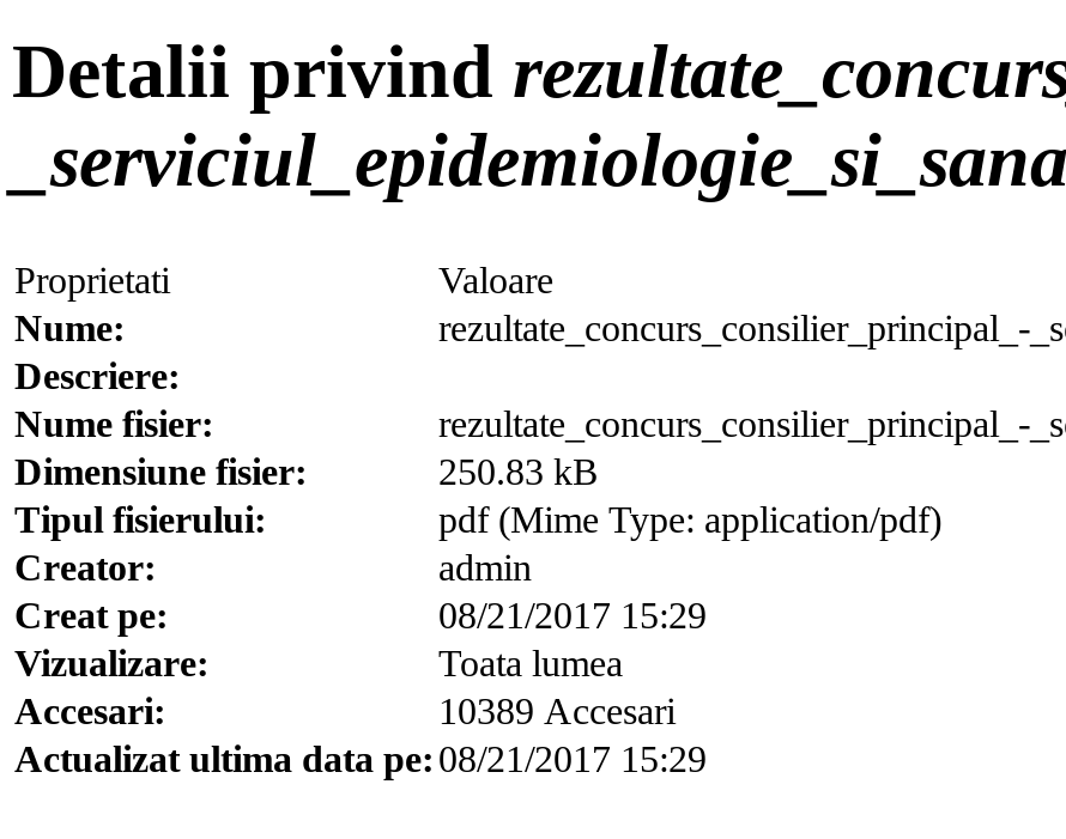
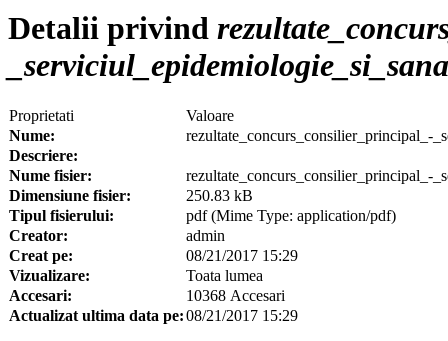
- 10389 Accesari
+ 10368 Accesari
